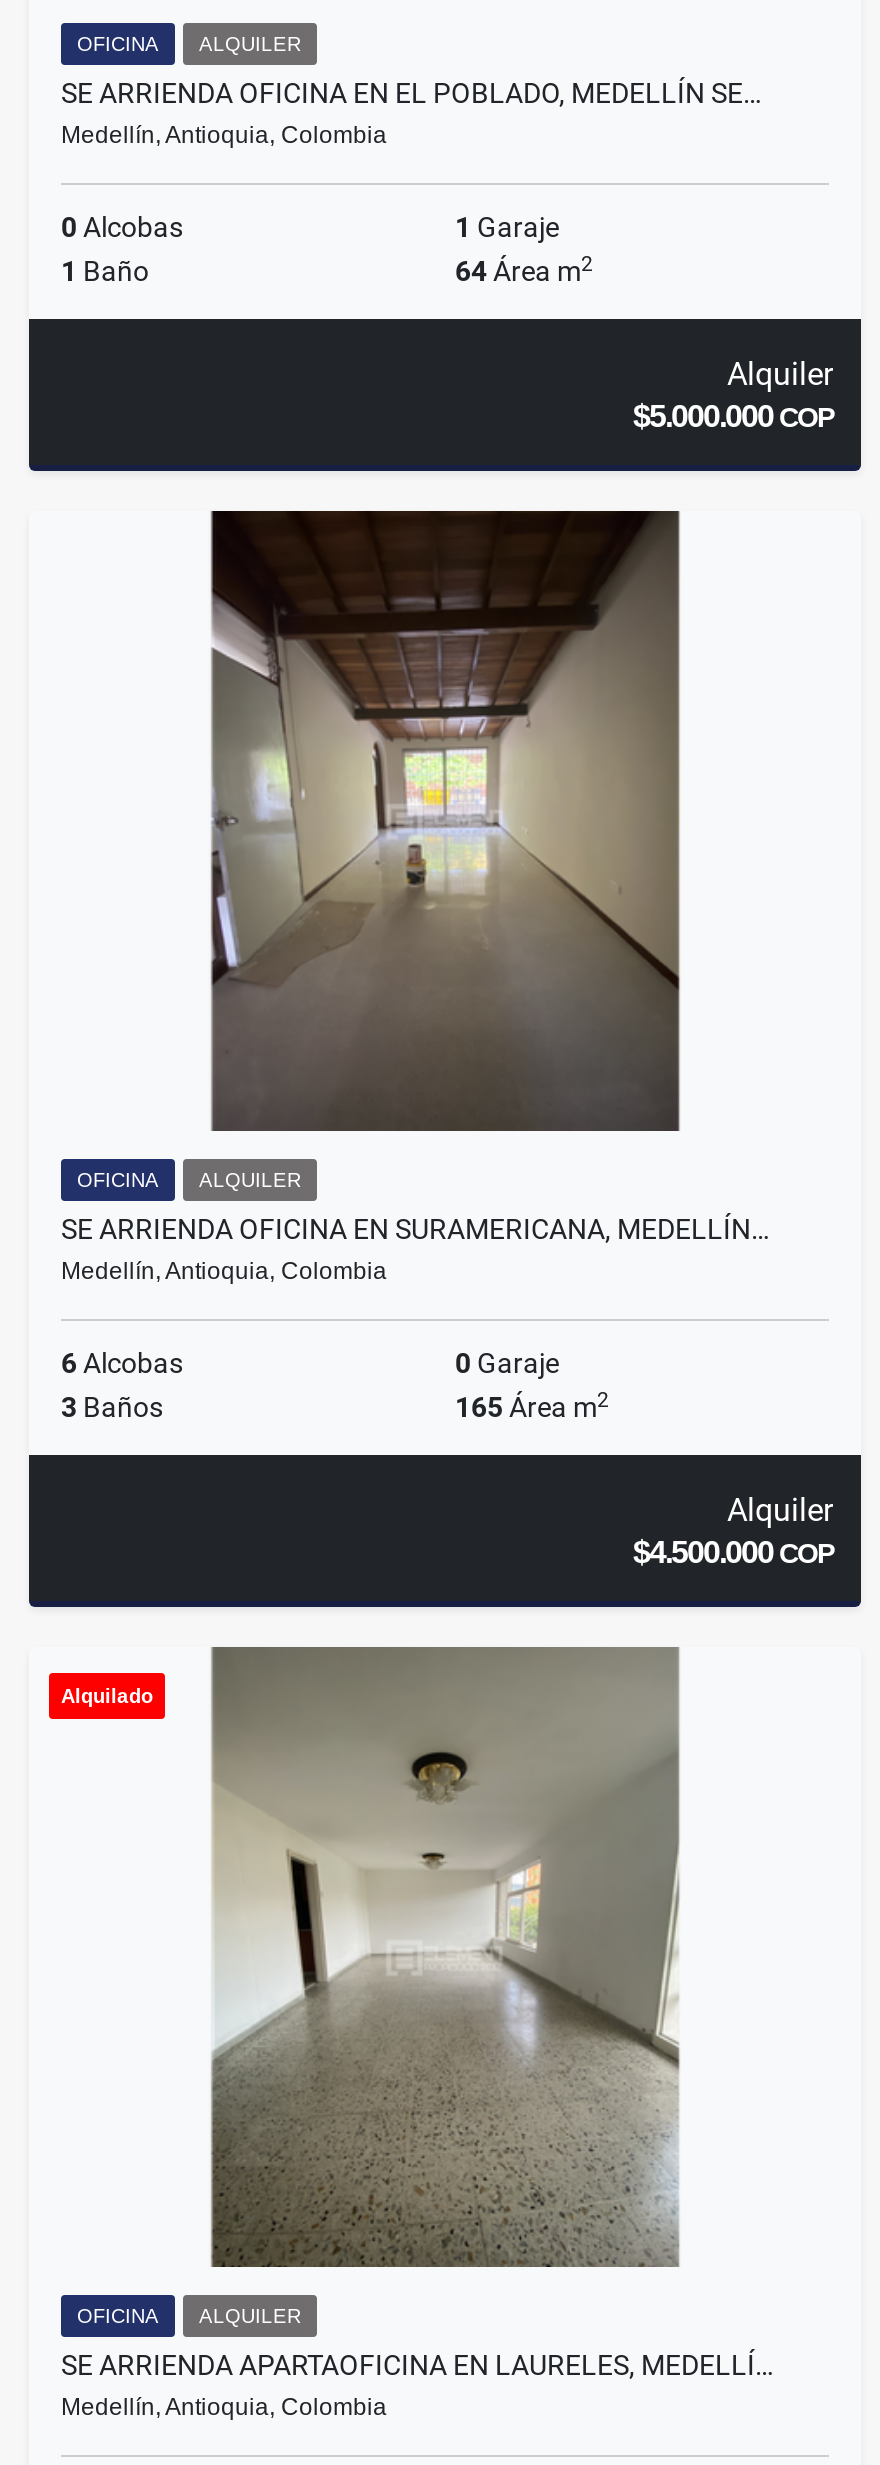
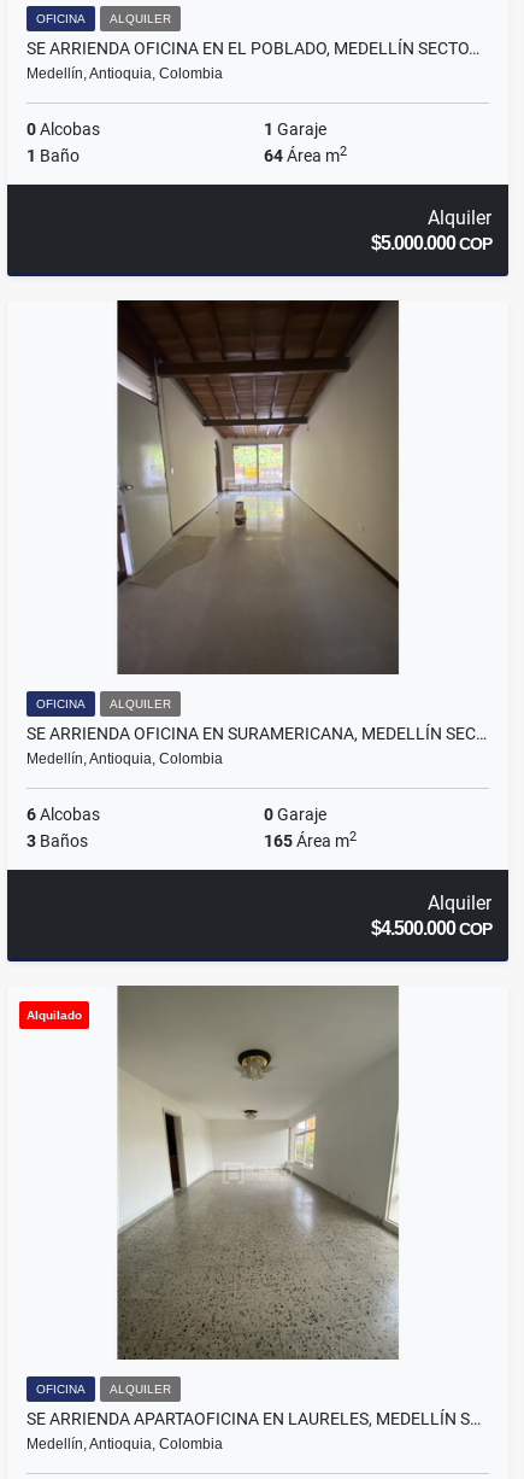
- SE ARRIENDA OFICINA EN EL POBLADO, MEDELLÍN SE…
+ SE ARRIENDA OFICINA EN EL POBLADO, MEDELLÍN SECTO…

- SE ARRIENDA OFICINA EN SURAMERICANA, MEDELLÍN…
+ SE ARRIENDA OFICINA EN SURAMERICANA, MEDELLÍN SEC…

- SE ARRIENDA APARTAOFICINA EN LAURELES, MEDELLÍ…
+ SE ARRIENDA APARTAOFICINA EN LAURELES, MEDELLÍN S…
